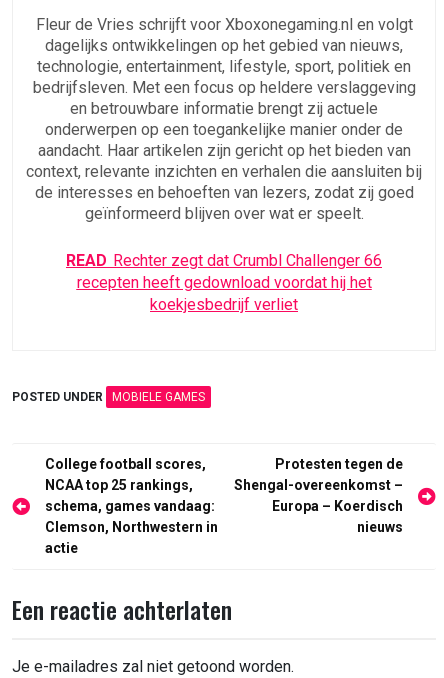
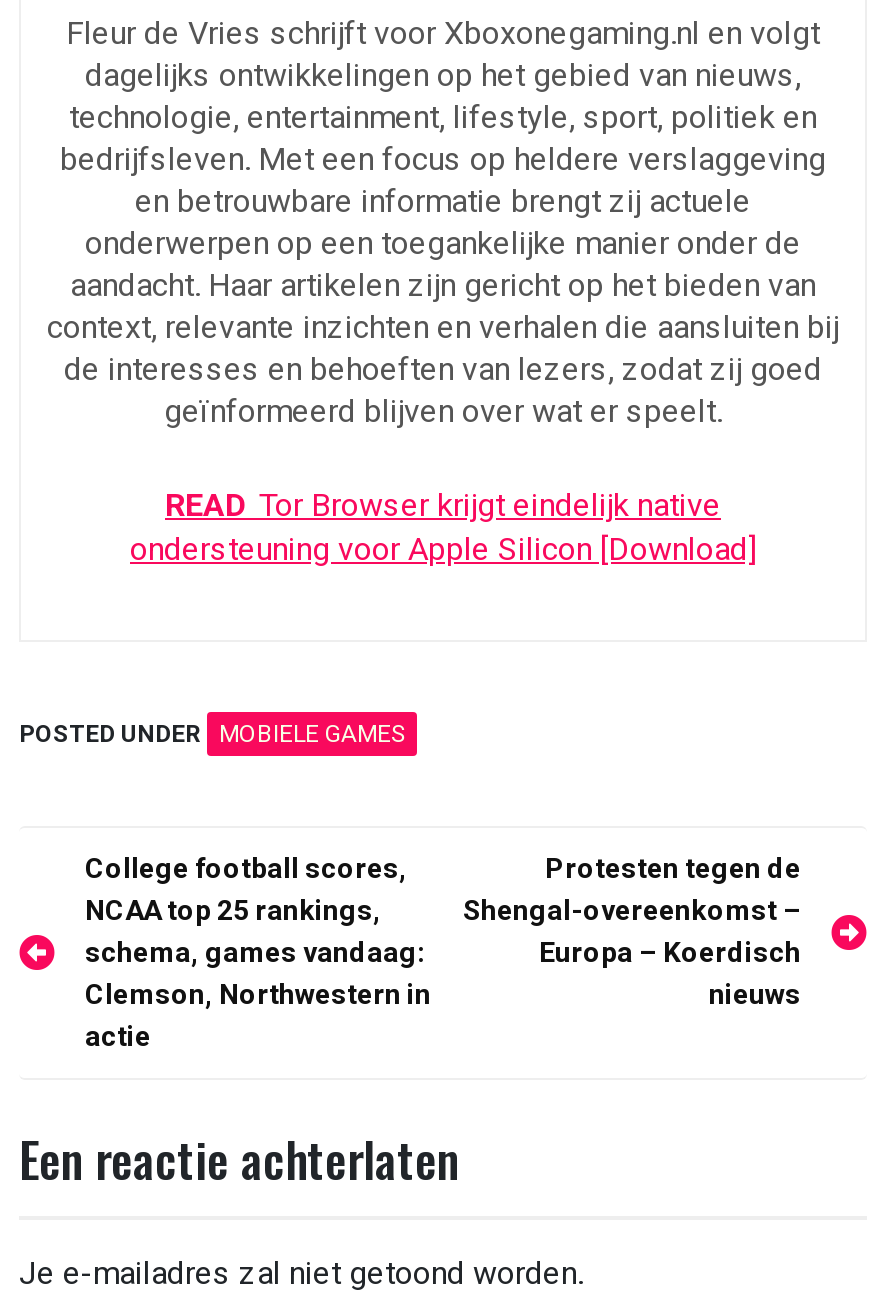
- READ Rechter zegt dat Crumbl Challenger 66
- recepten heeft gedownload voordat hij het
- koekjesbedrijf verliet
+ READ Tor Browser krijgt eindelijk native
+ ondersteuning voor Apple Silicon [Download]
